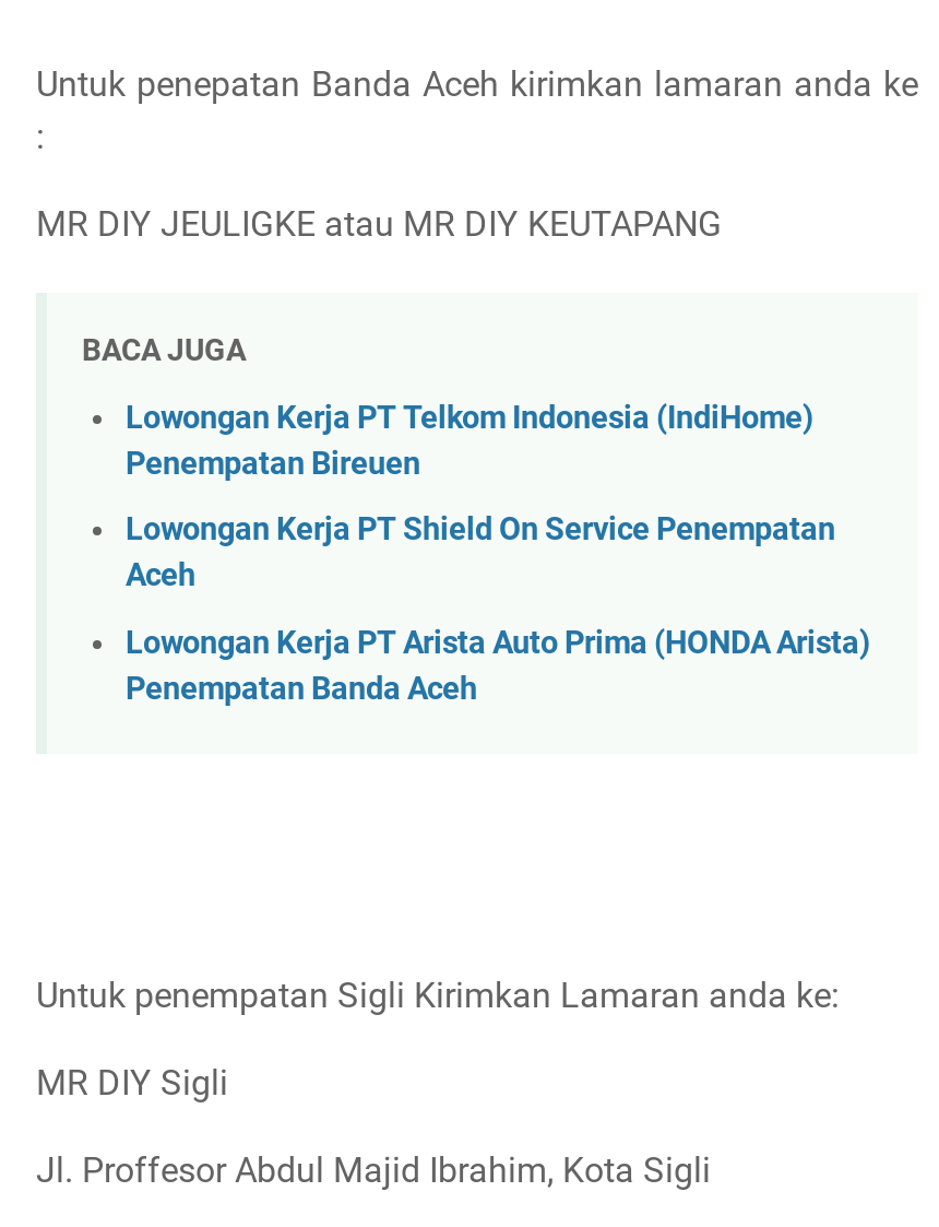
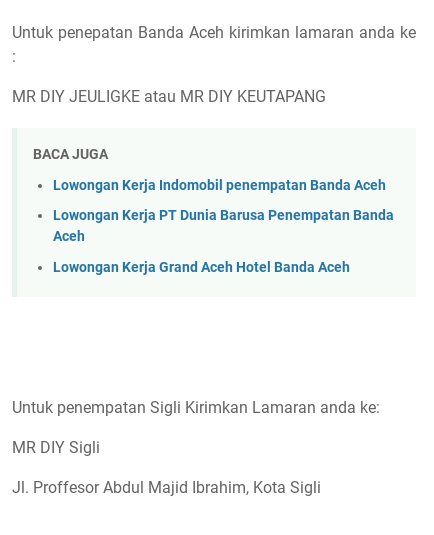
- Lowongan Kerja PT Telkom Indonesia (IndiHome)
- Penempatan Bireuen
+ Lowongan Kerja Indomobil penempatan Banda Aceh

- Lowongan Kerja PT Shield On Service Penempatan
+ Lowongan Kerja PT Dunia Barusa Penempatan Banda

- Lowongan Kerja PT Arista Auto Prima (HONDA Arista)
- Penempatan Banda Aceh
+ Lowongan Kerja Grand Aceh Hotel Banda Aceh
